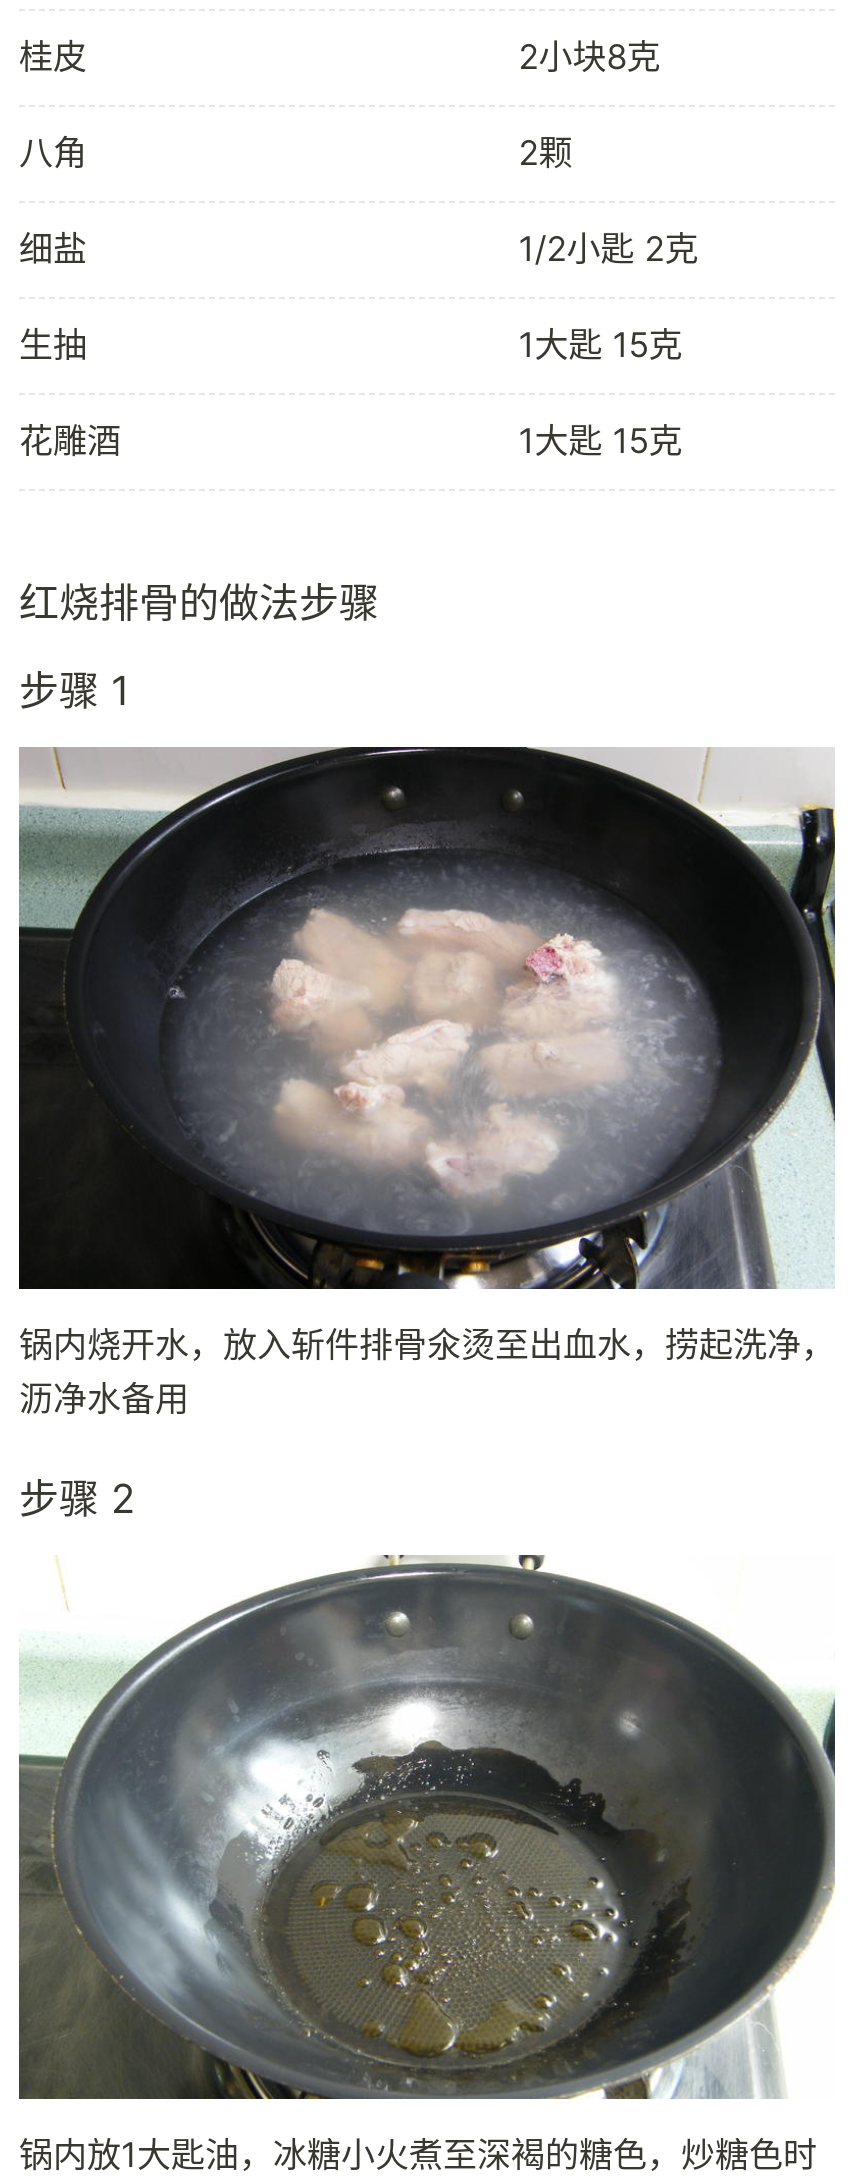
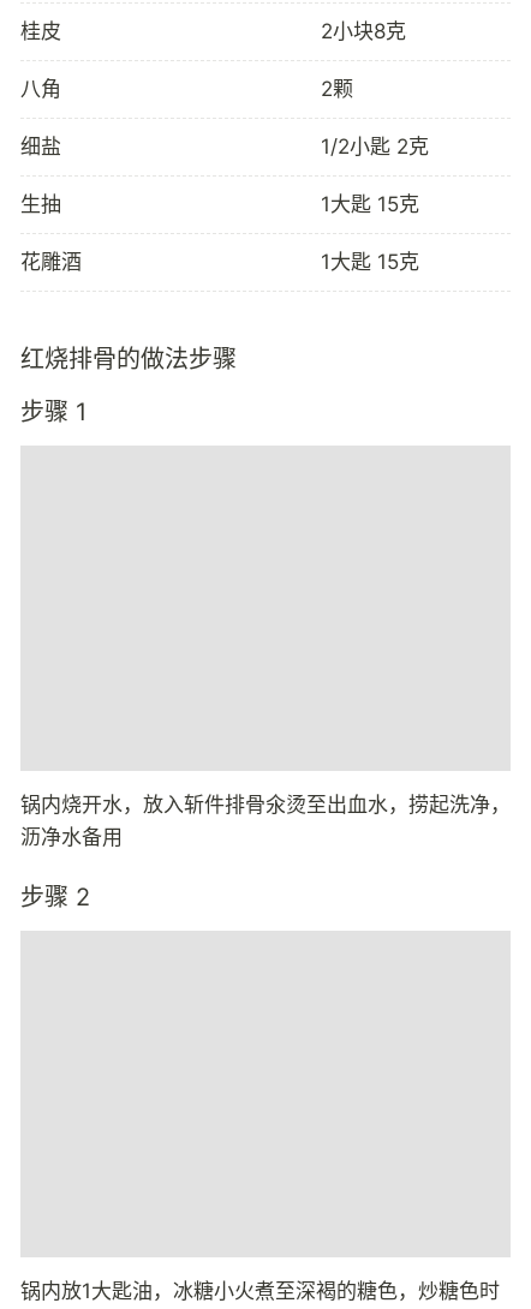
- [image]

- [image]
